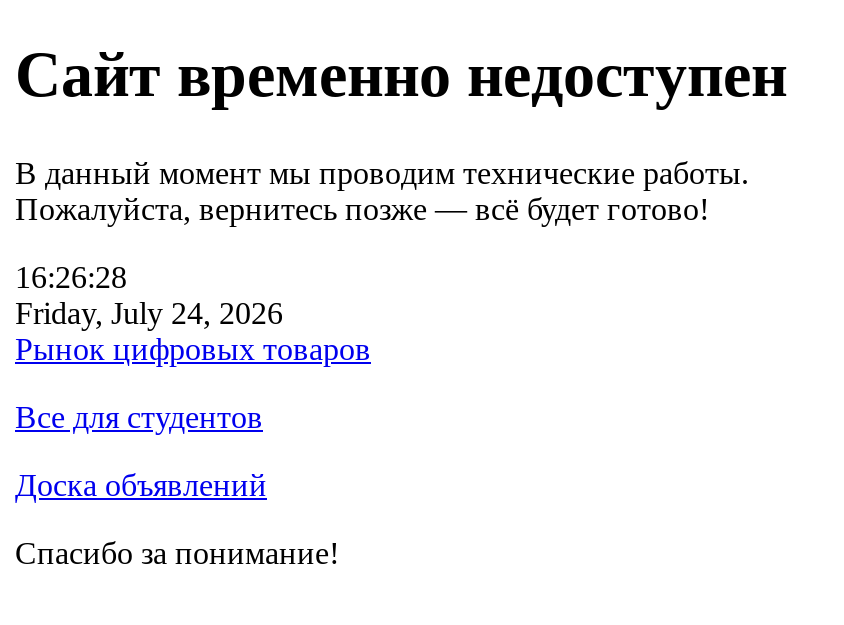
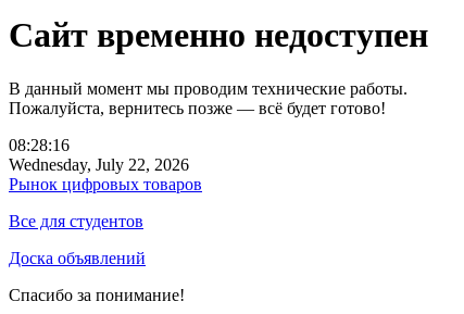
- 16:26:28
+ 08:28:16

- Friday, July 24, 2026
+ Wednesday, July 22, 2026
